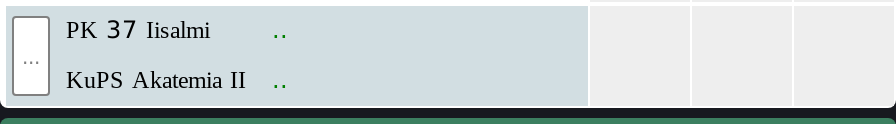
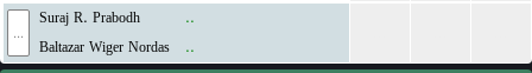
- PK 37 Iisalmi
+ Suraj R. Prabodh

- KuPS Akatemia II
+ Baltazar Wiger Nordas
